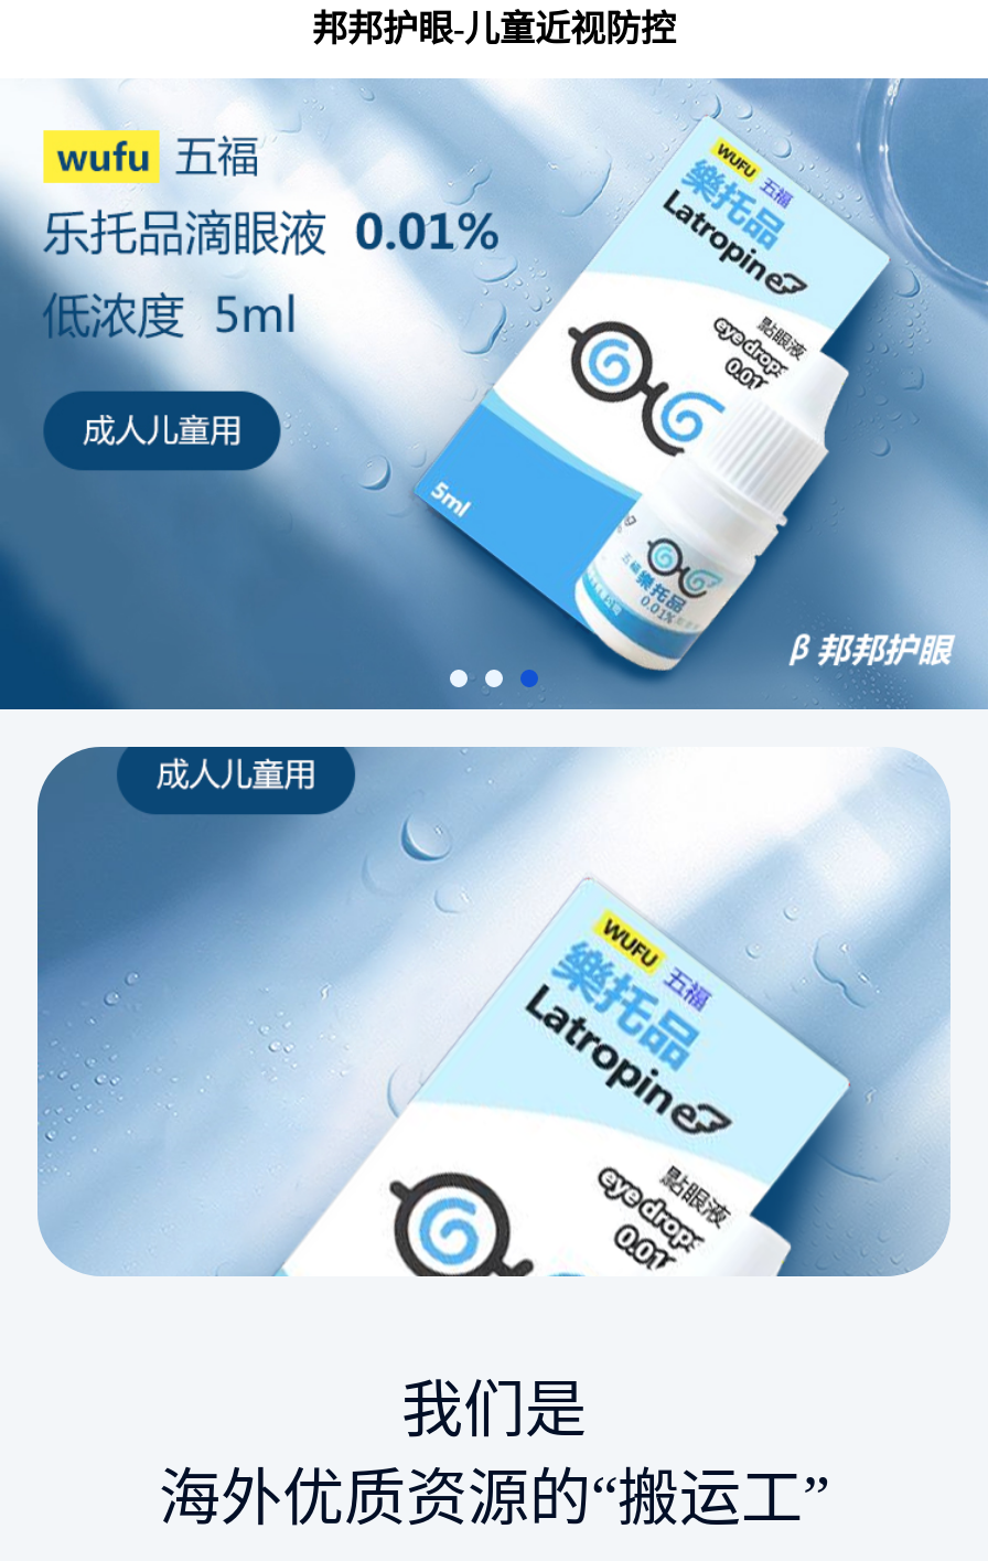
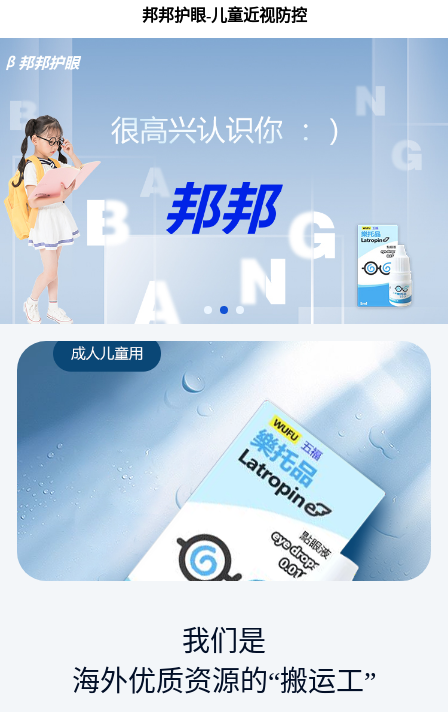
- [image]
+ [image]
